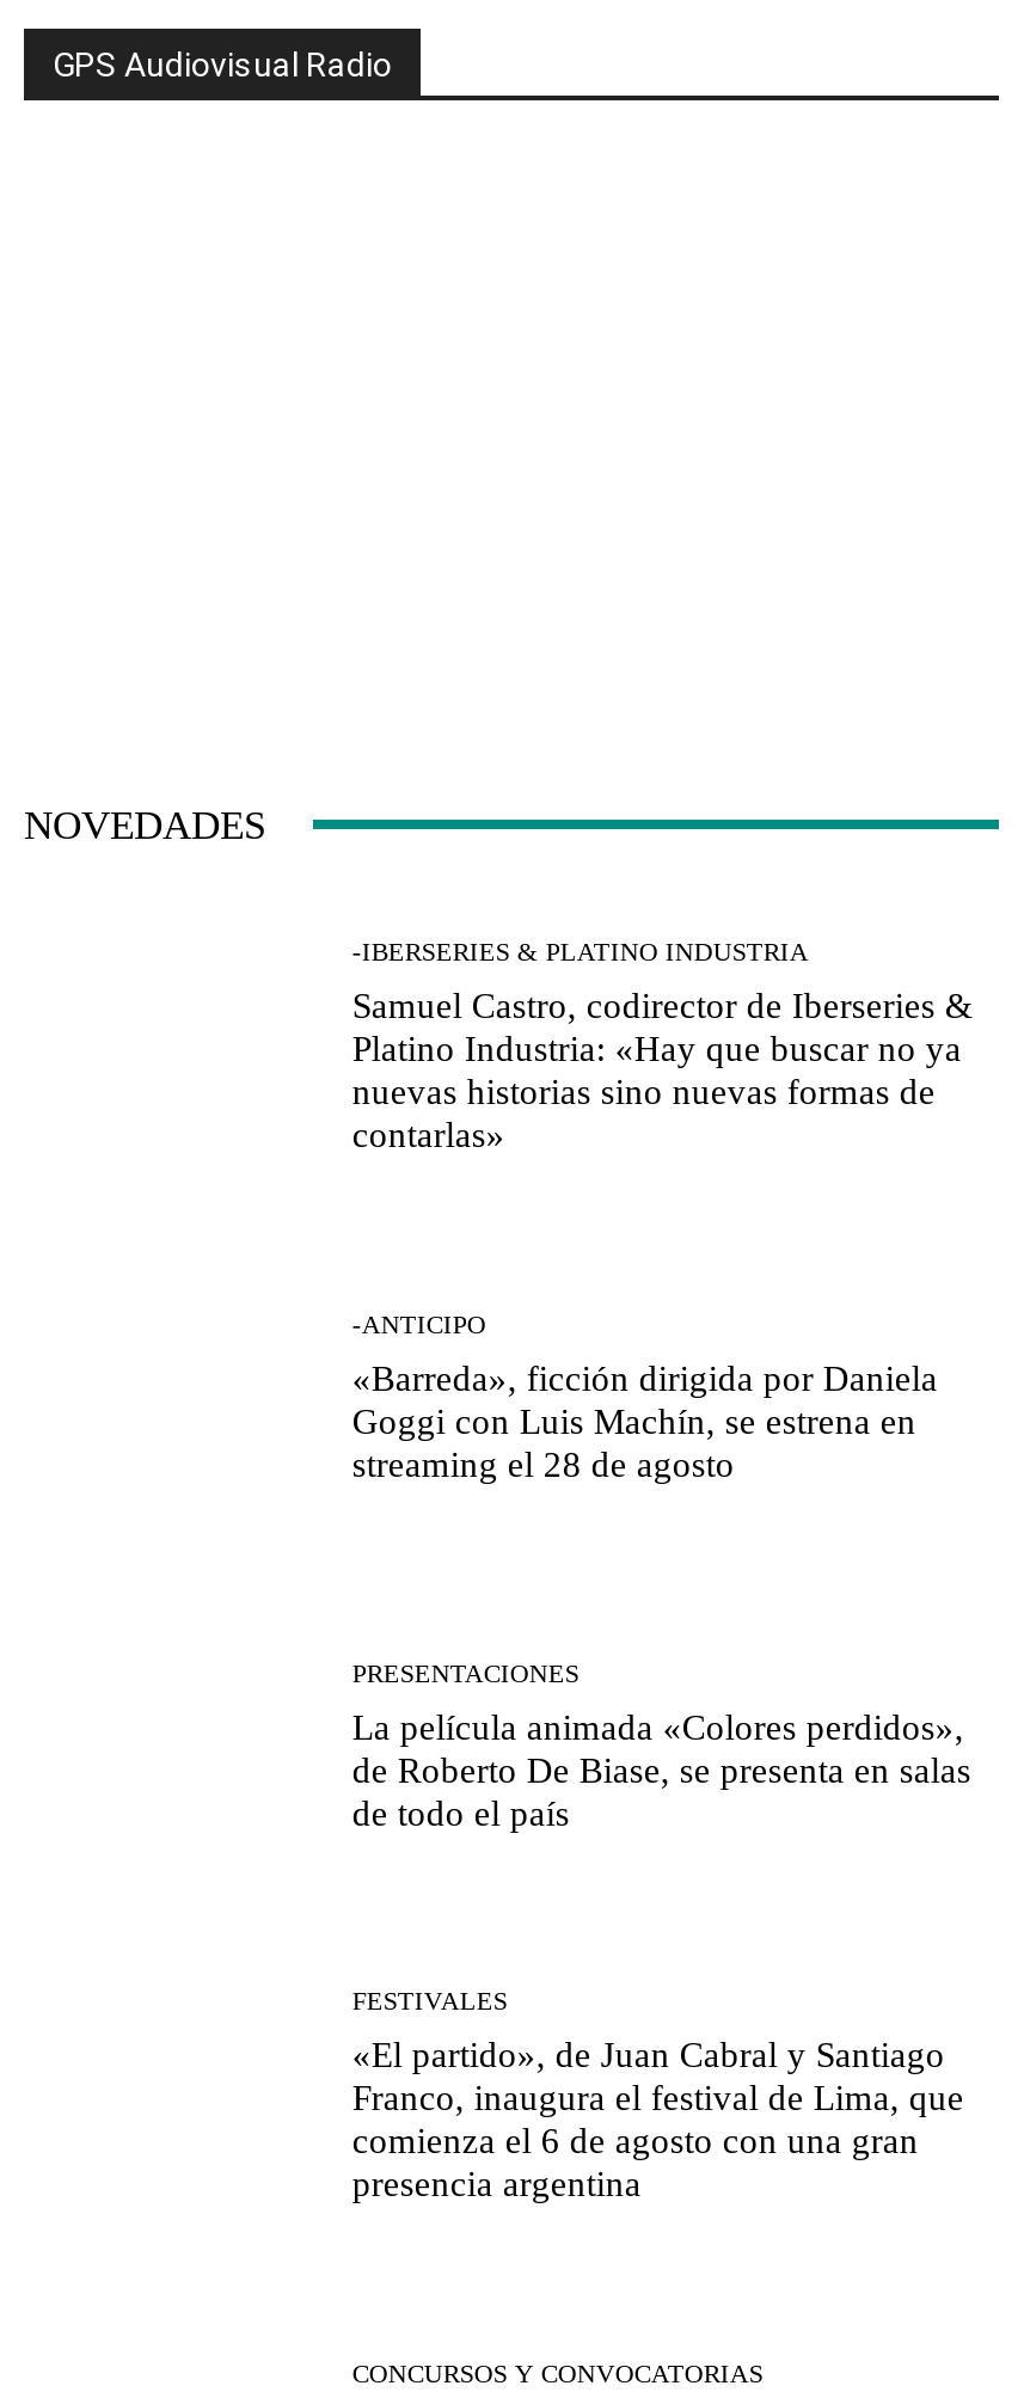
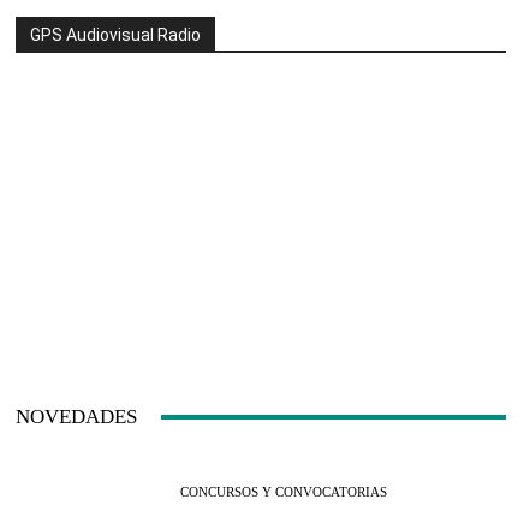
- -IBERSERIES & PLATINO INDUSTRIA
- Samuel Castro, codirector de Iberseries &
- Platino Industria: «Hay que buscar no ya
- nuevas historias sino nuevas formas de
- contarlas»

- -ANTICIPO
- «Barreda», ficción dirigida por Daniela
- Goggi con Luis Machín, se estrena en
- streaming el 28 de agosto

- PRESENTACIONES
- La película animada «Colores perdidos»,
- de Roberto De Biase, se presenta en salas
- de todo el país

- FESTIVALES
- «El partido», de Juan Cabral y Santiago
- Franco, inaugura el festival de Lima, que
- comienza el 6 de agosto con una gran
- presencia argentina
